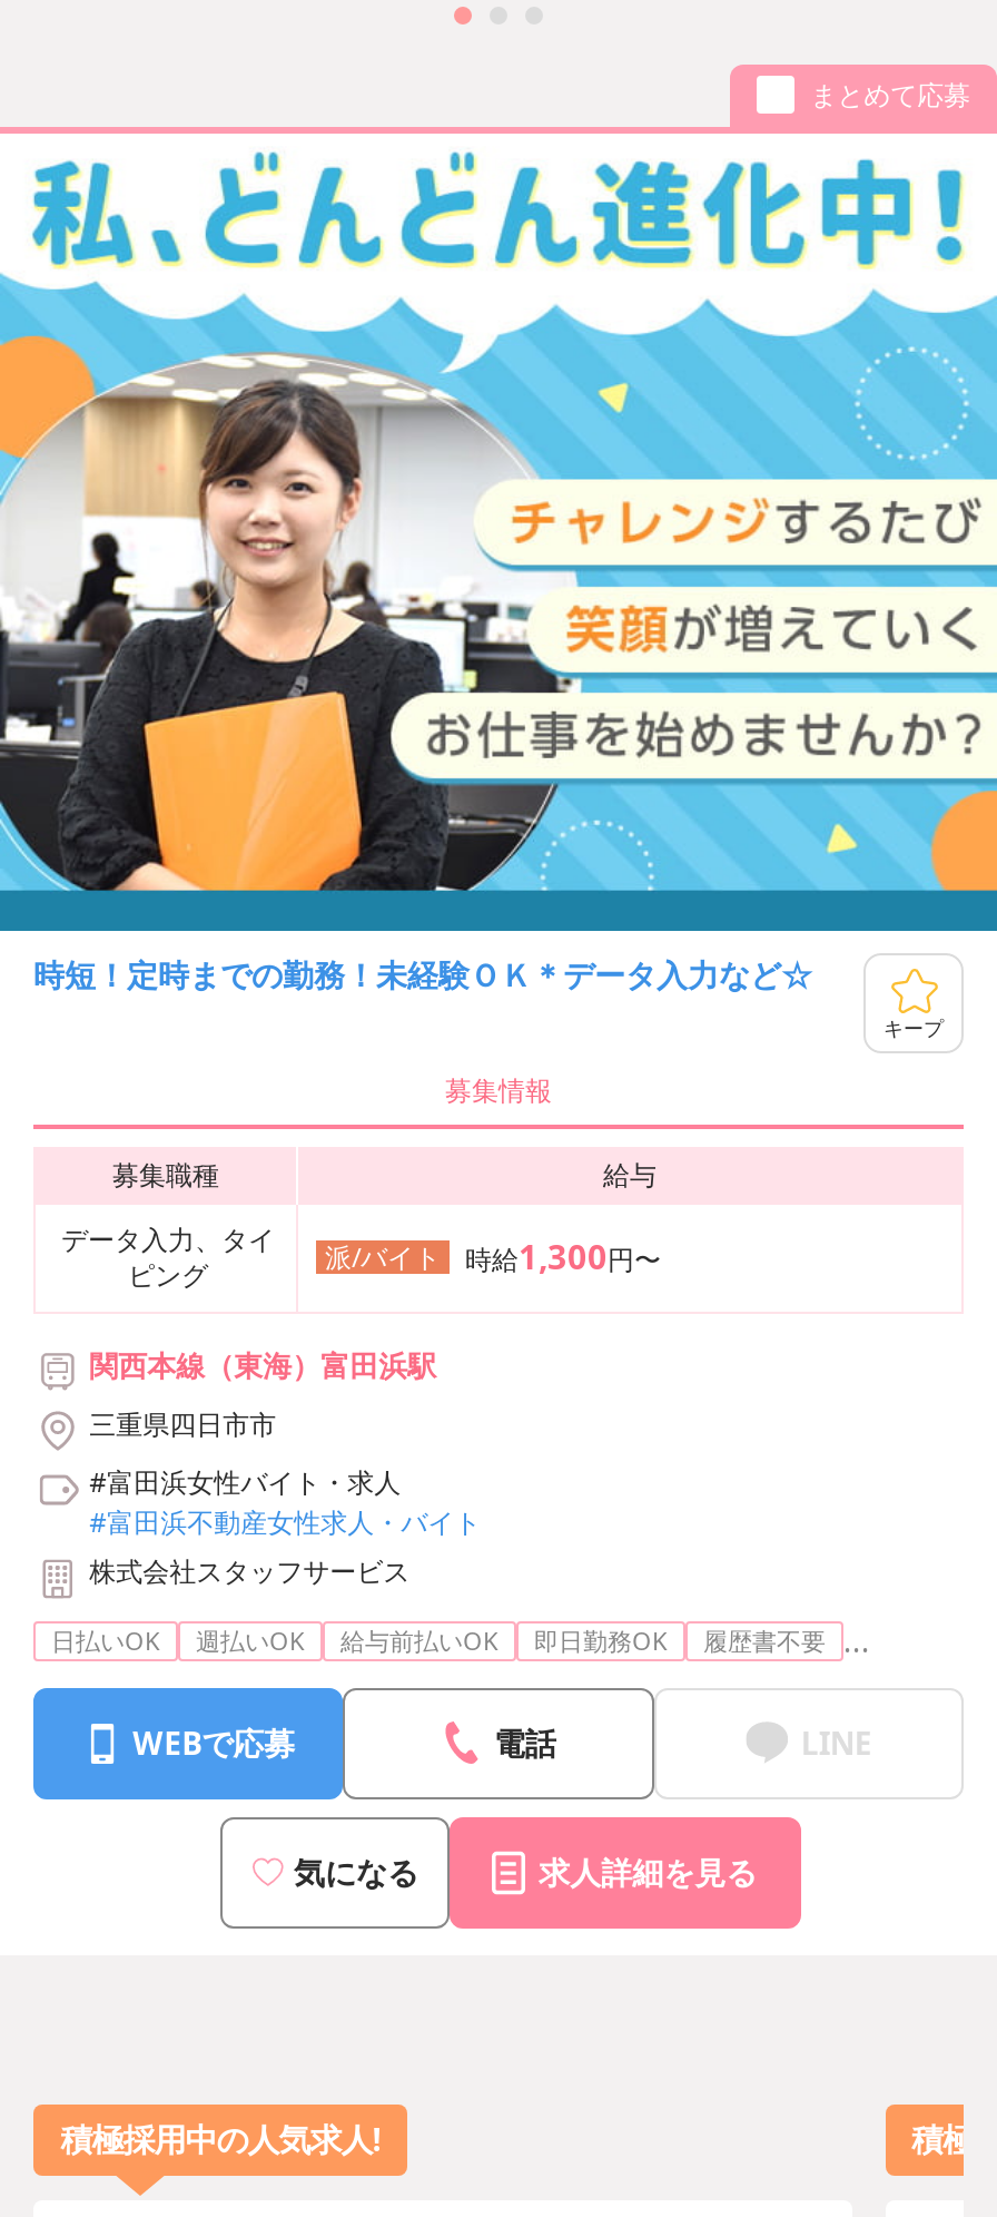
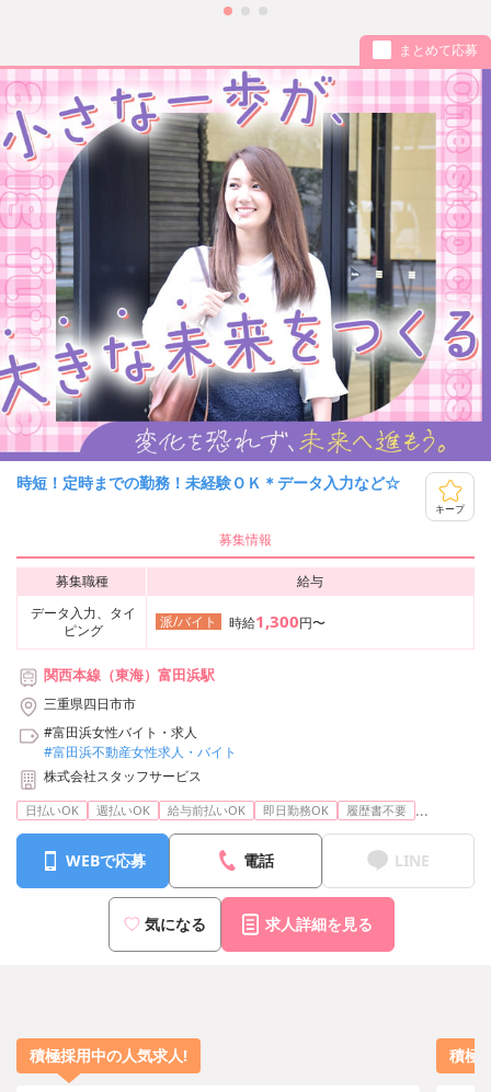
- [image]
+ [image]
